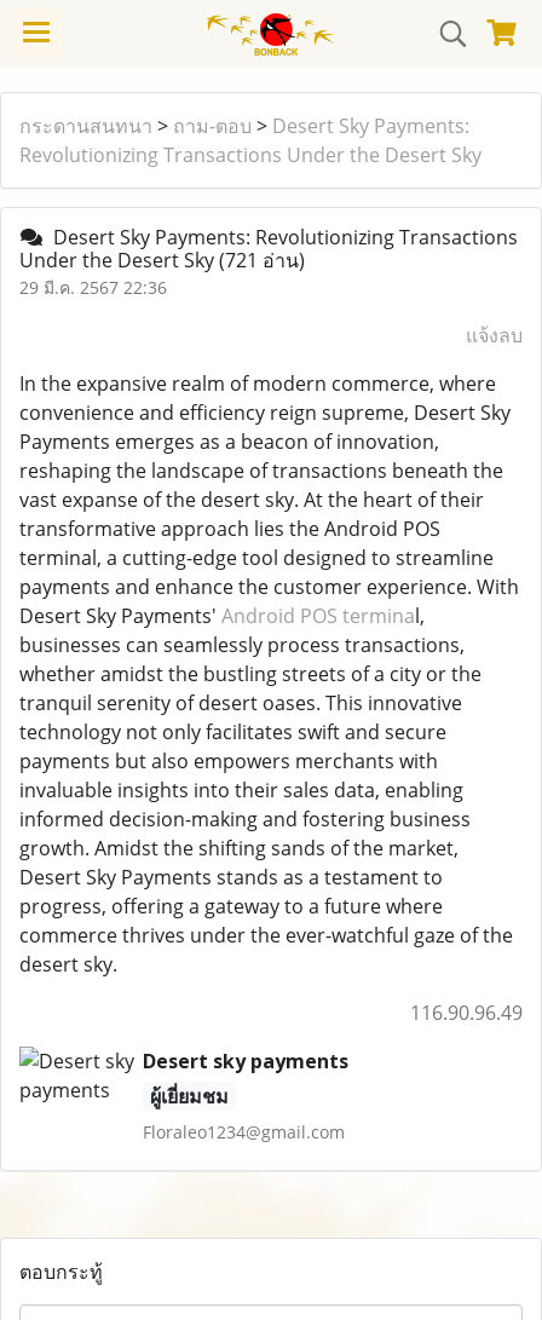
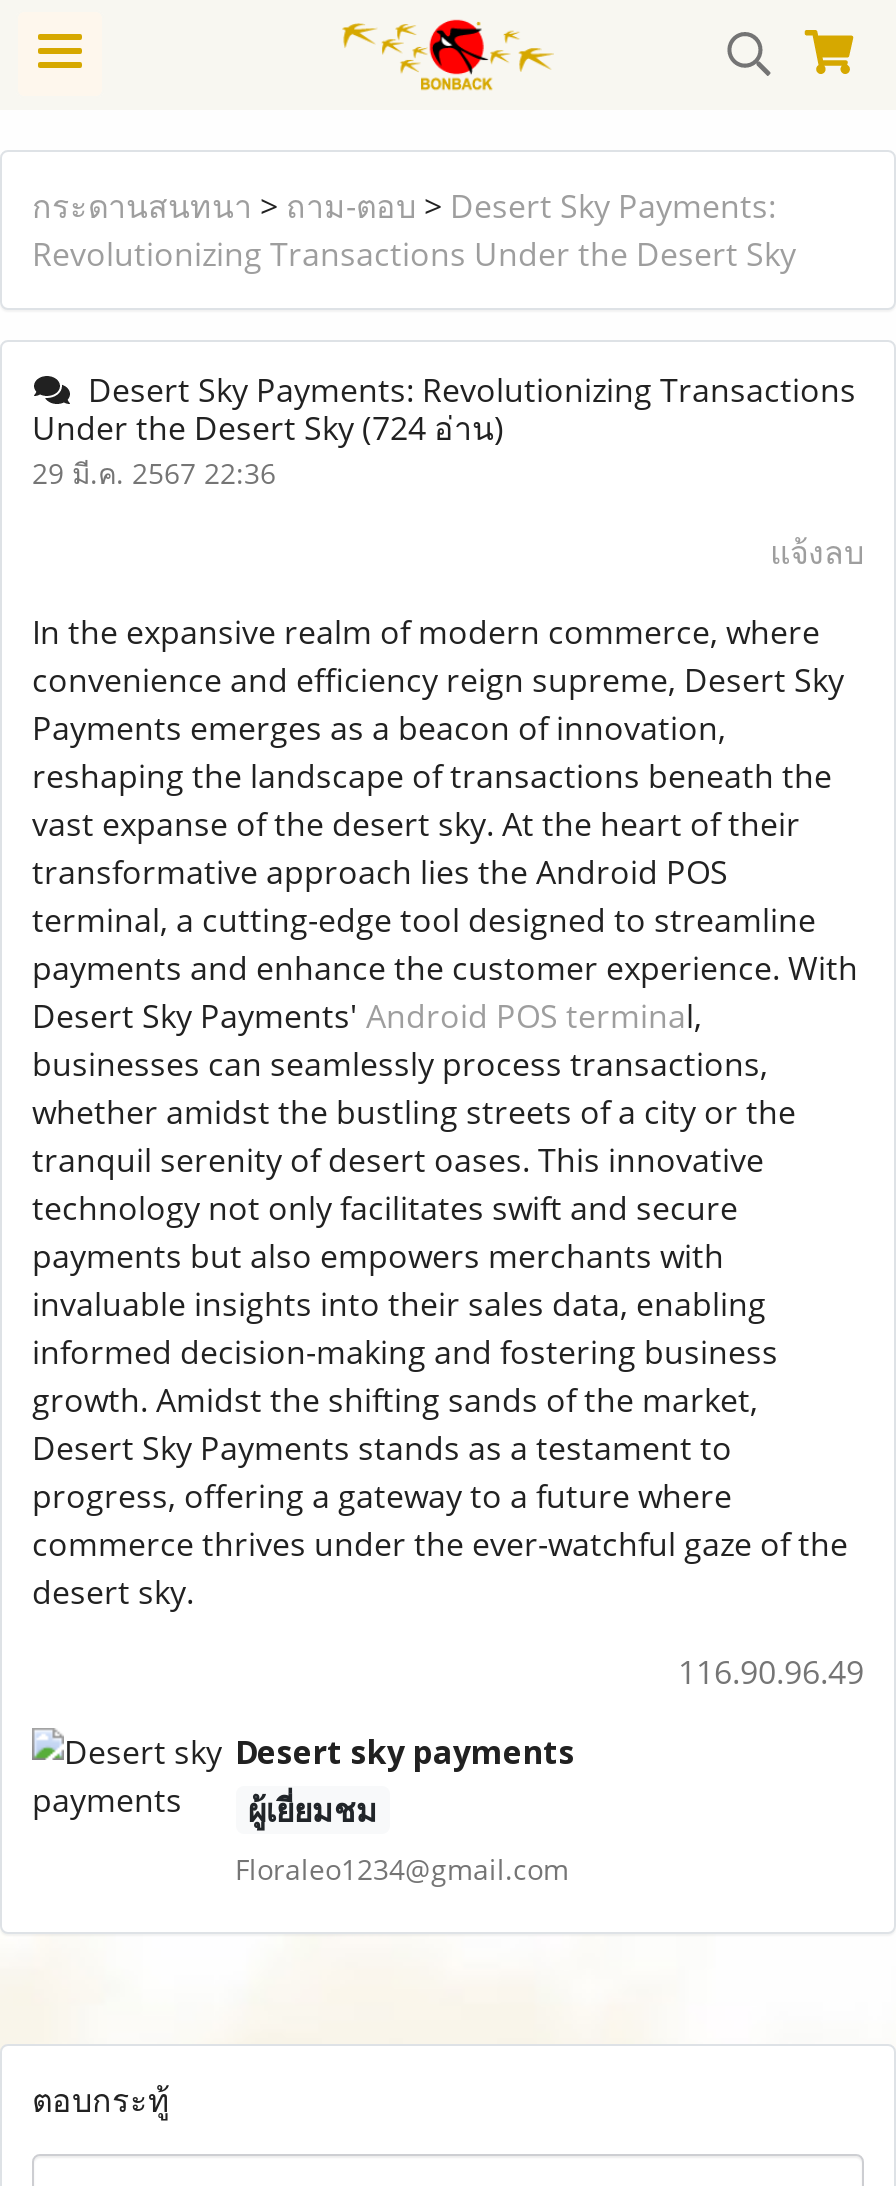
- Under the Desert Sky (721 อ่าน)
+ Under the Desert Sky (724 อ่าน)
